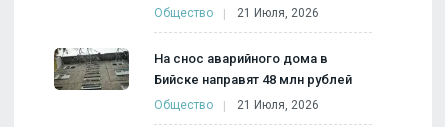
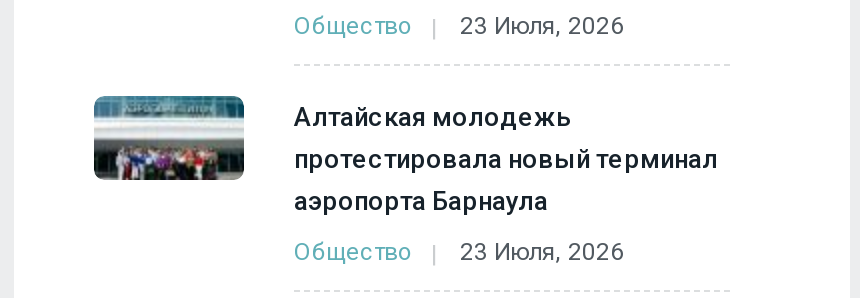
- Общество 21 Июля, 2026
+ Общество 23 Июля, 2026

- [image]
- На снос аварийного дома в
- Бийске направят 48 млн рублей
+ [image]
+ Алтайская молодежь
+ протестировала новый терминал
+ аэропорта Барнаула

- Общество 21 Июля, 2026
+ Общество 23 Июля, 2026
